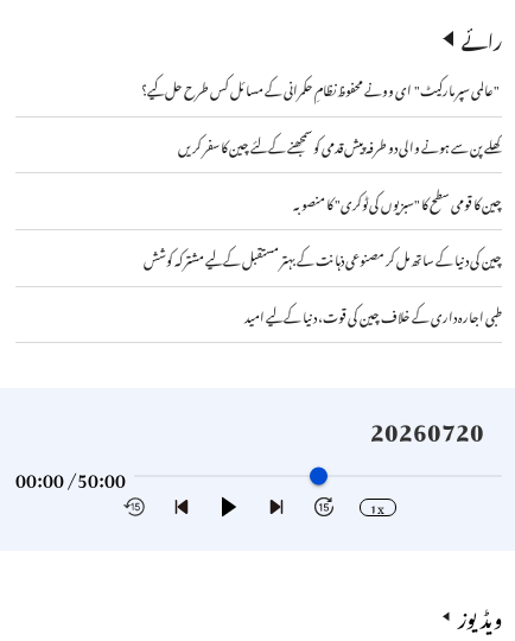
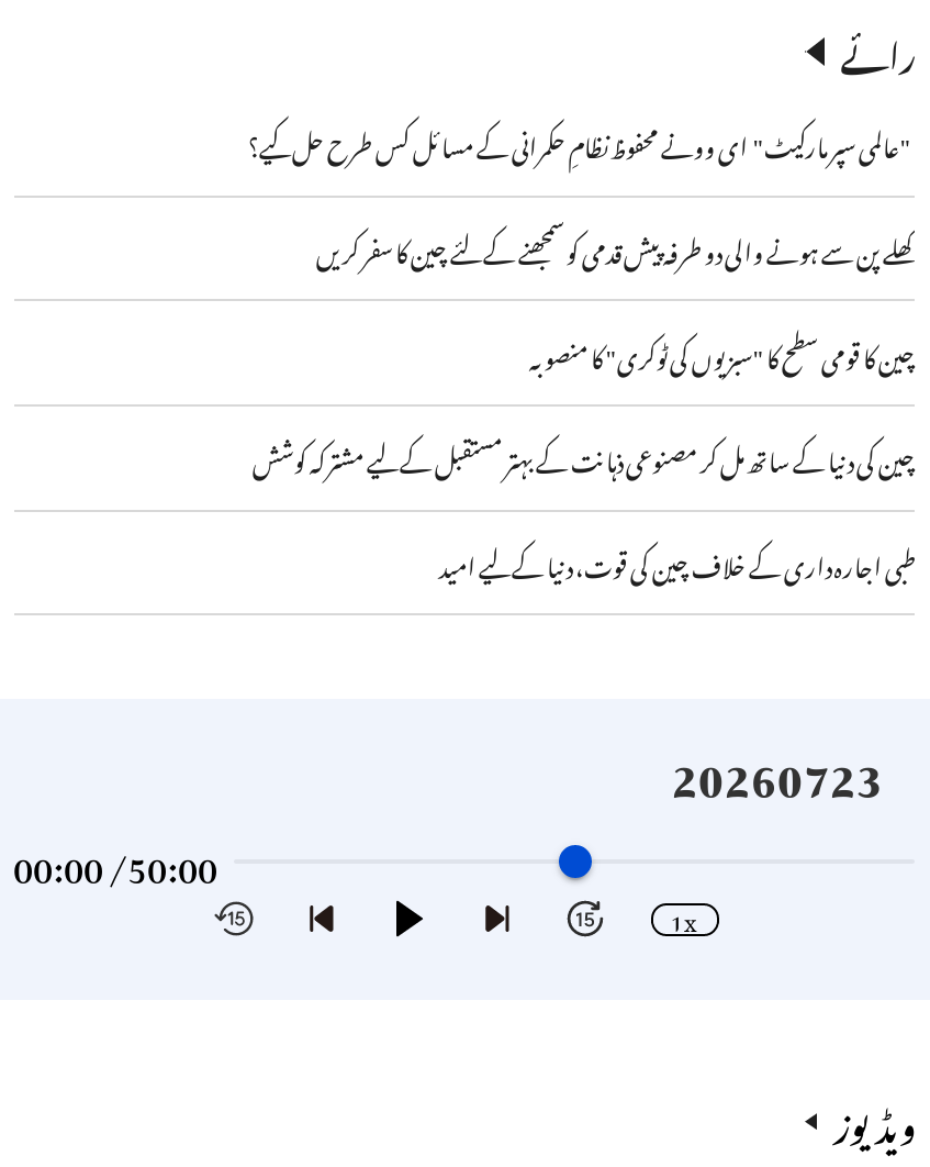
- 20260720
+ 20260723
